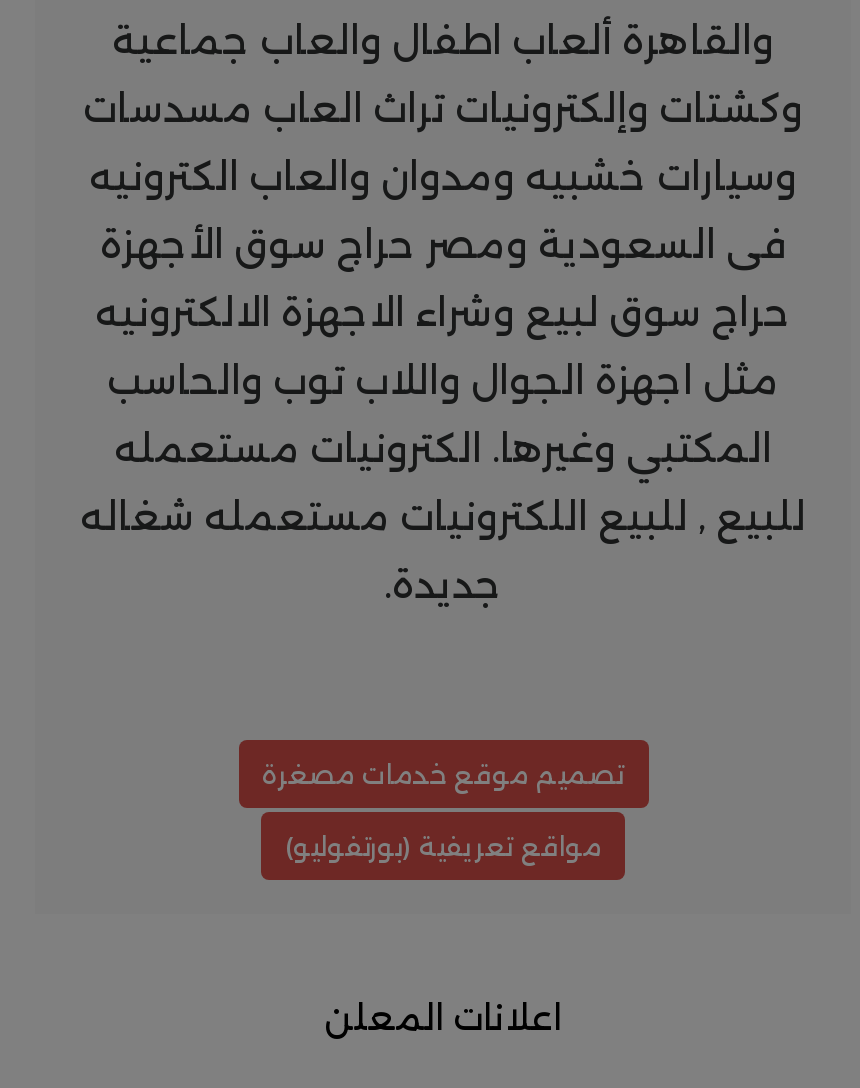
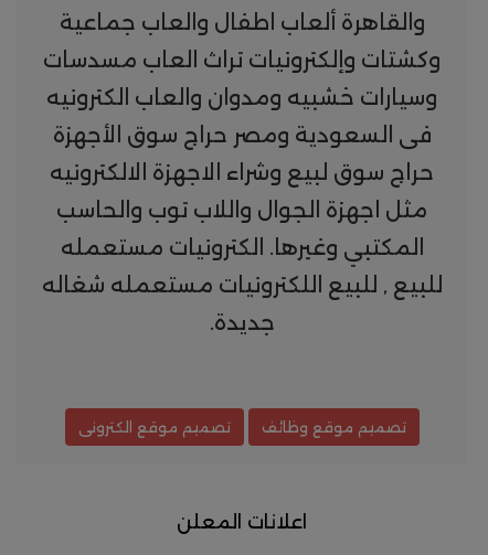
- تصميم موقع خدمات مصغرة
- مواقع تعريفية (بورتفوليو)
+ تصميم موقع وظائف
+ تصميم موقع الكترونى
